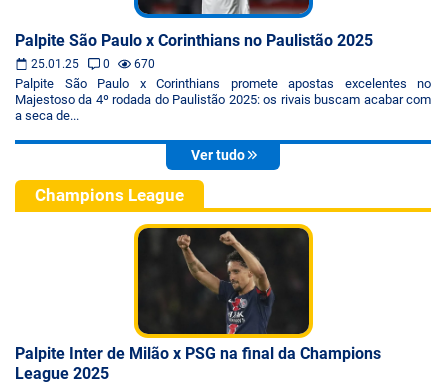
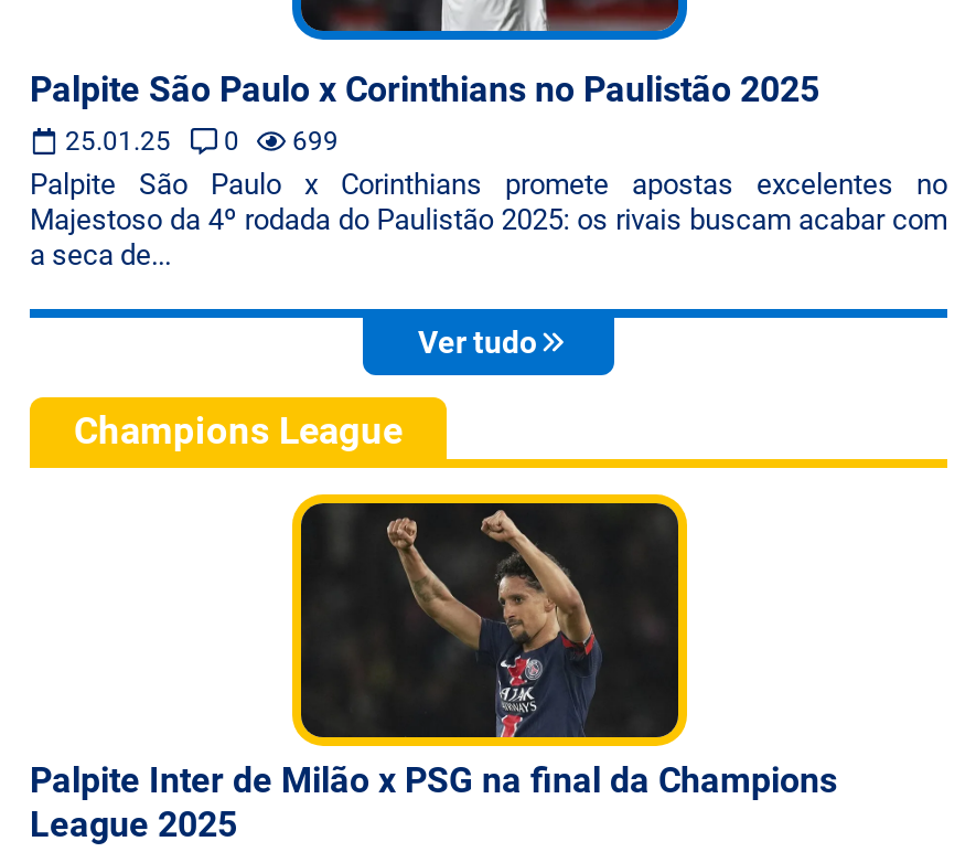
- 25.01.25 0 670
+ 25.01.25 0 699
